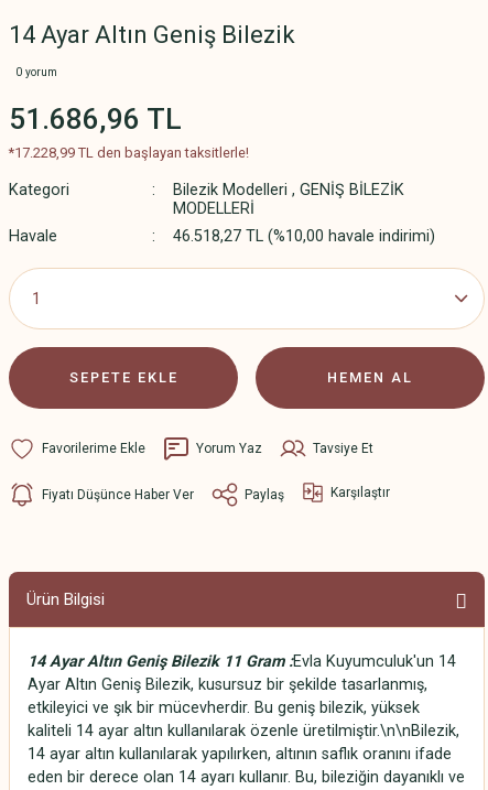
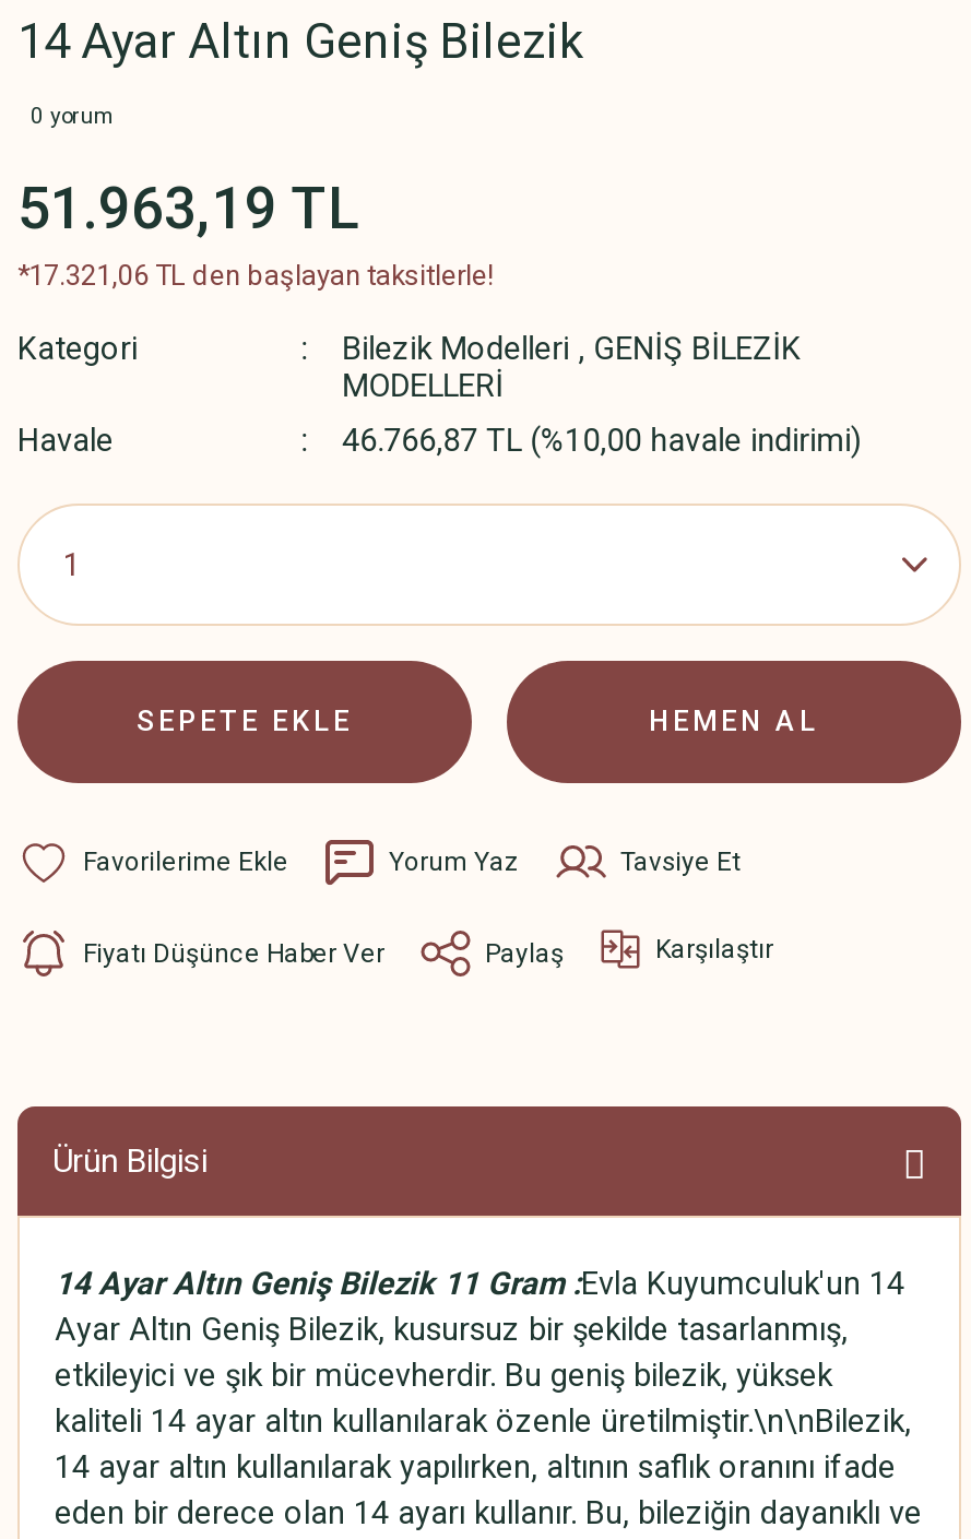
- 51.686,96 TL
+ 51.963,19 TL

- *17.228,99 TL den başlayan taksitlerle!
+ *17.321,06 TL den başlayan taksitlerle!

- 46.518,27 TL (%10,00 havale indirimi)
+ 46.766,87 TL (%10,00 havale indirimi)
